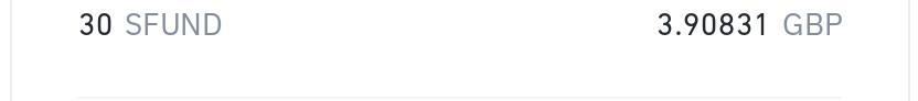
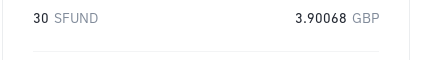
- 3.90831 GBP
+ 3.90068 GBP
